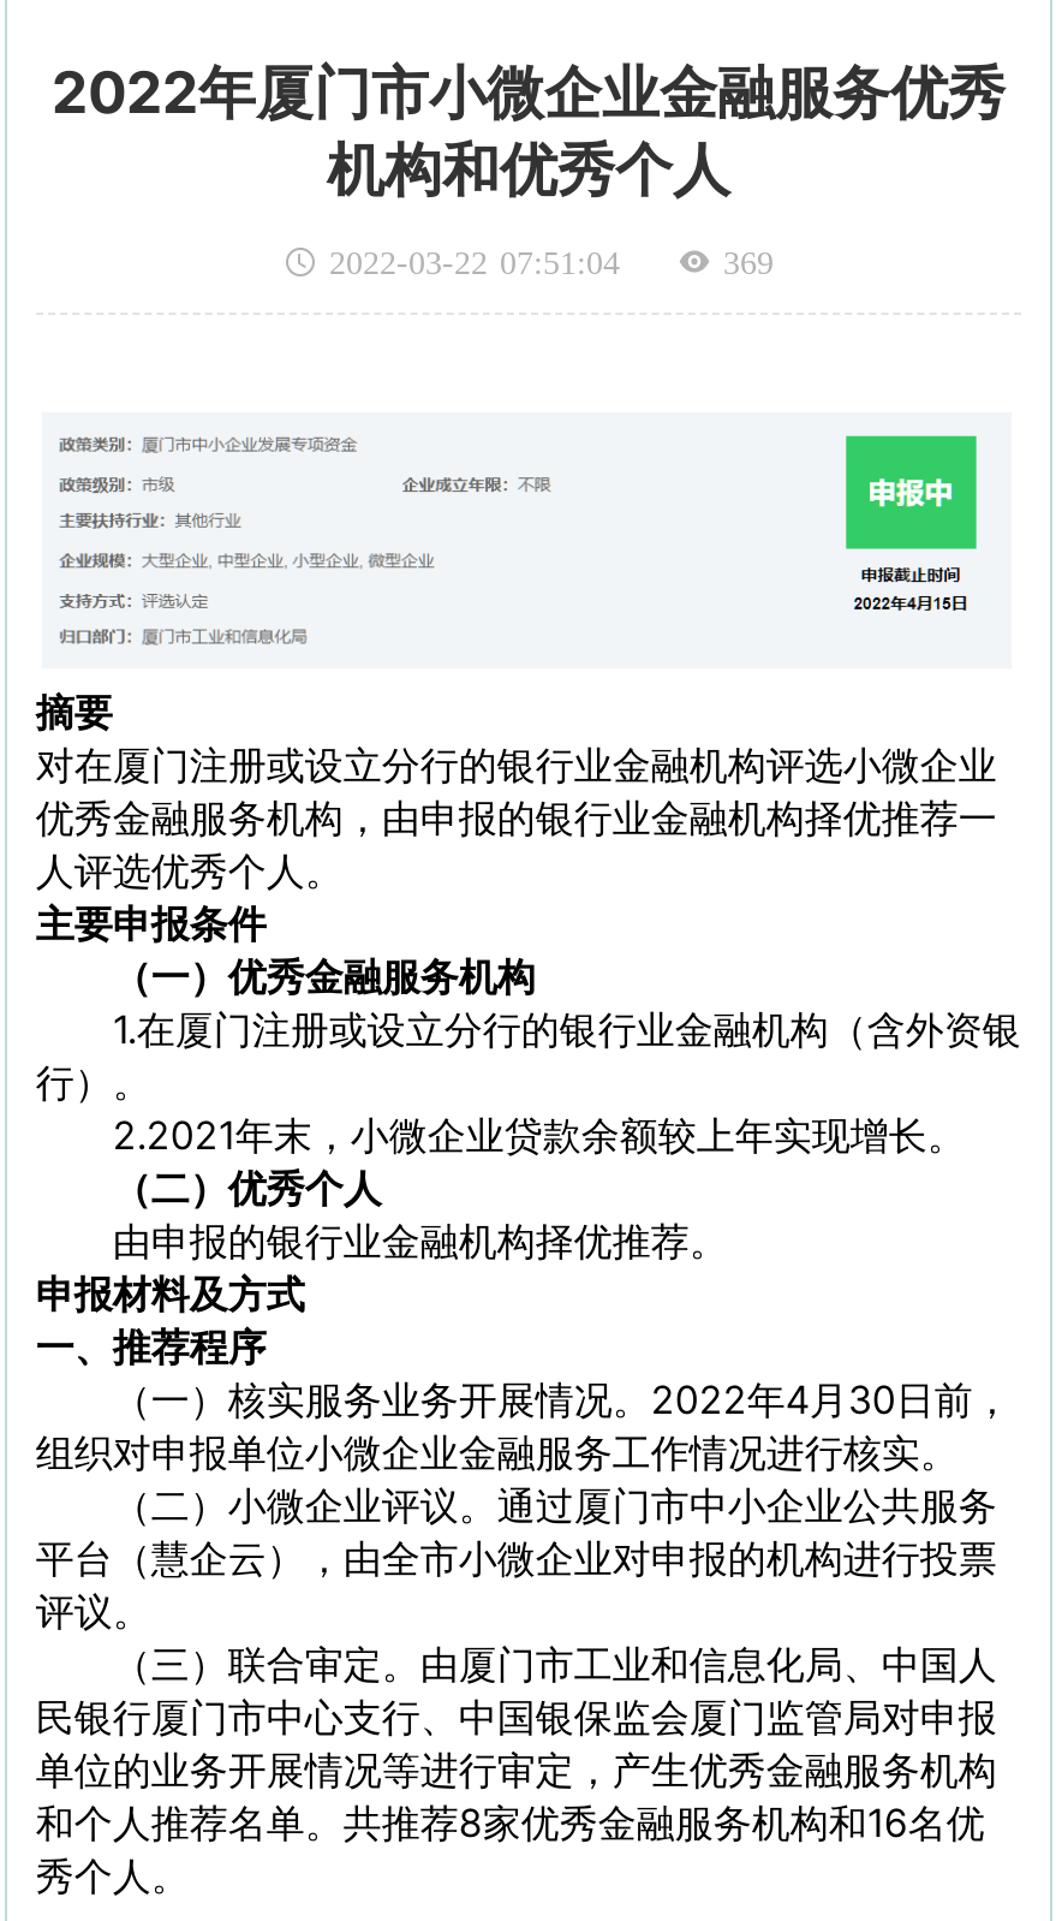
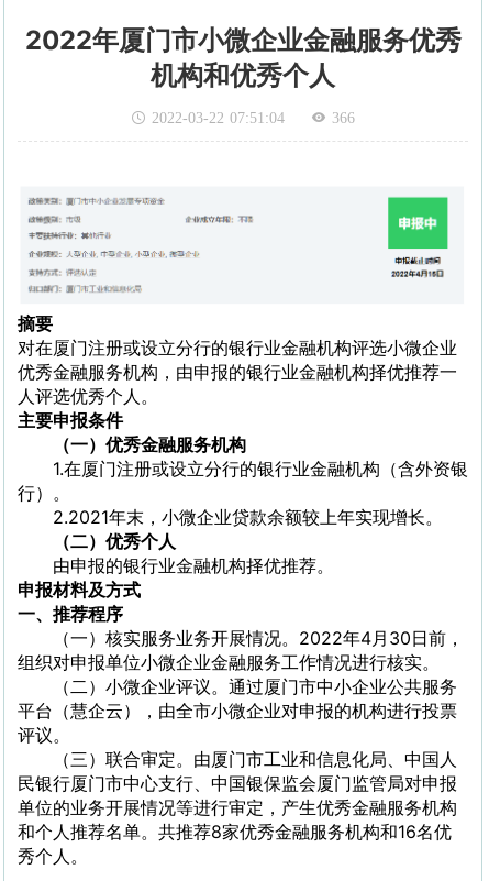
- 369
+ 366
